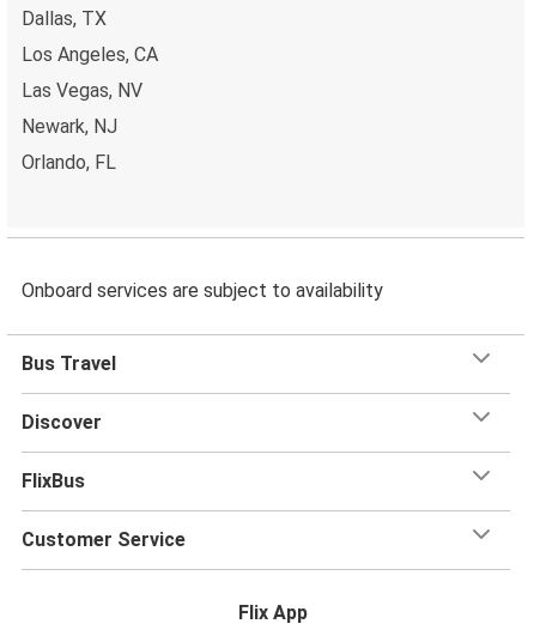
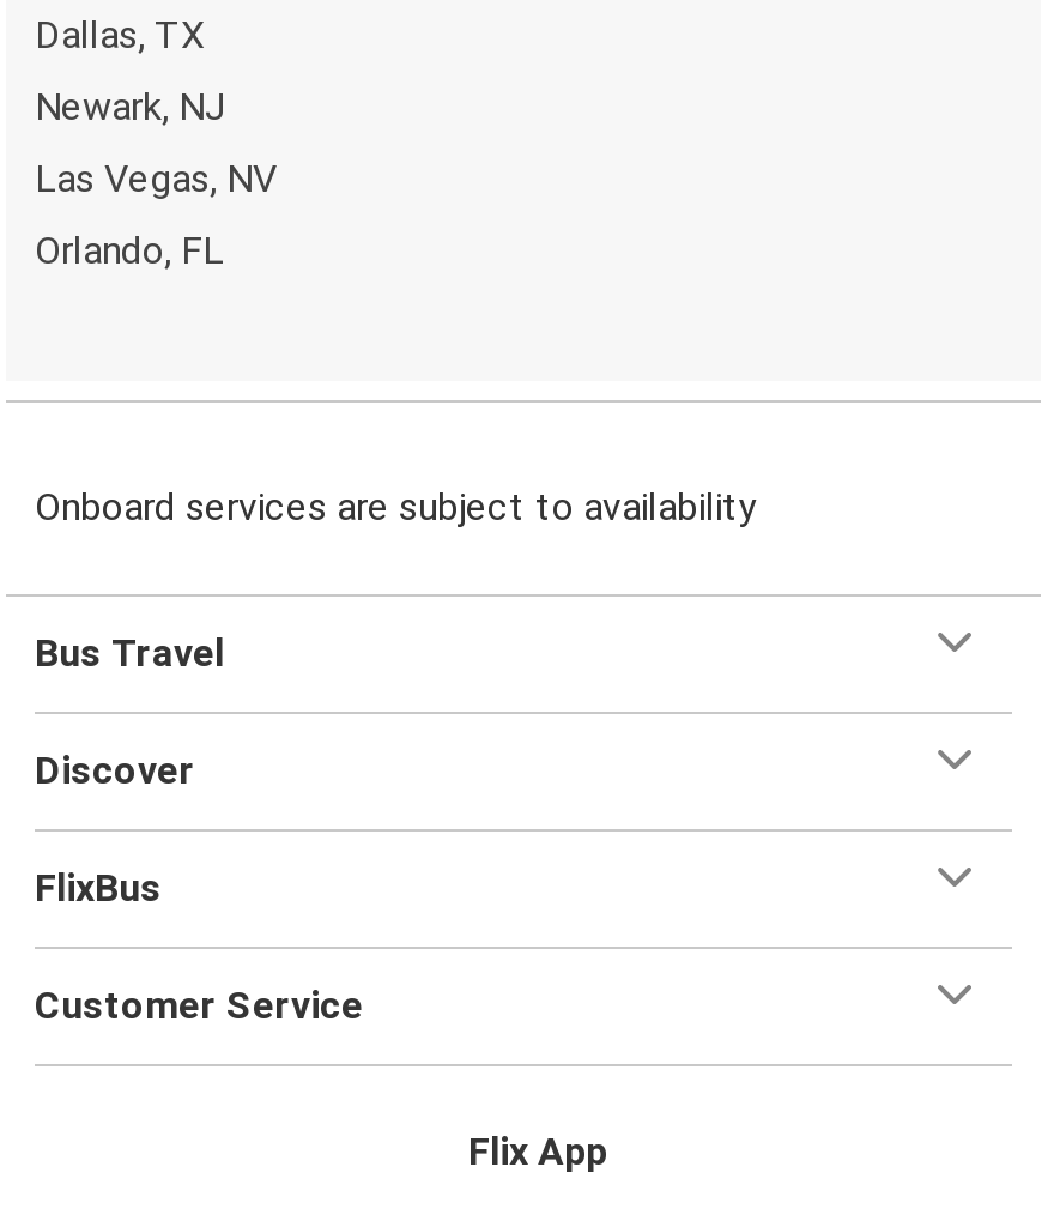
- Los Angeles, CA

moved up: Newark, NJ
